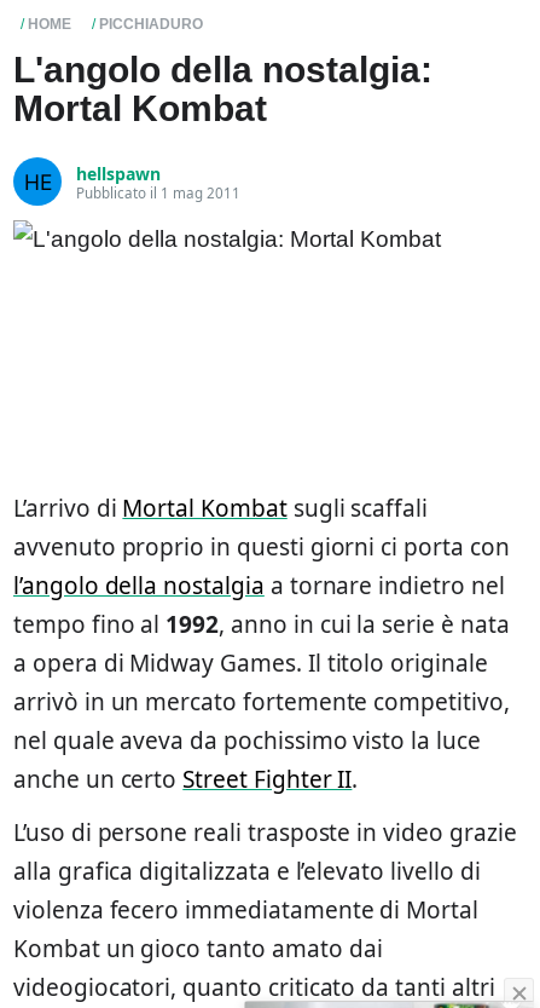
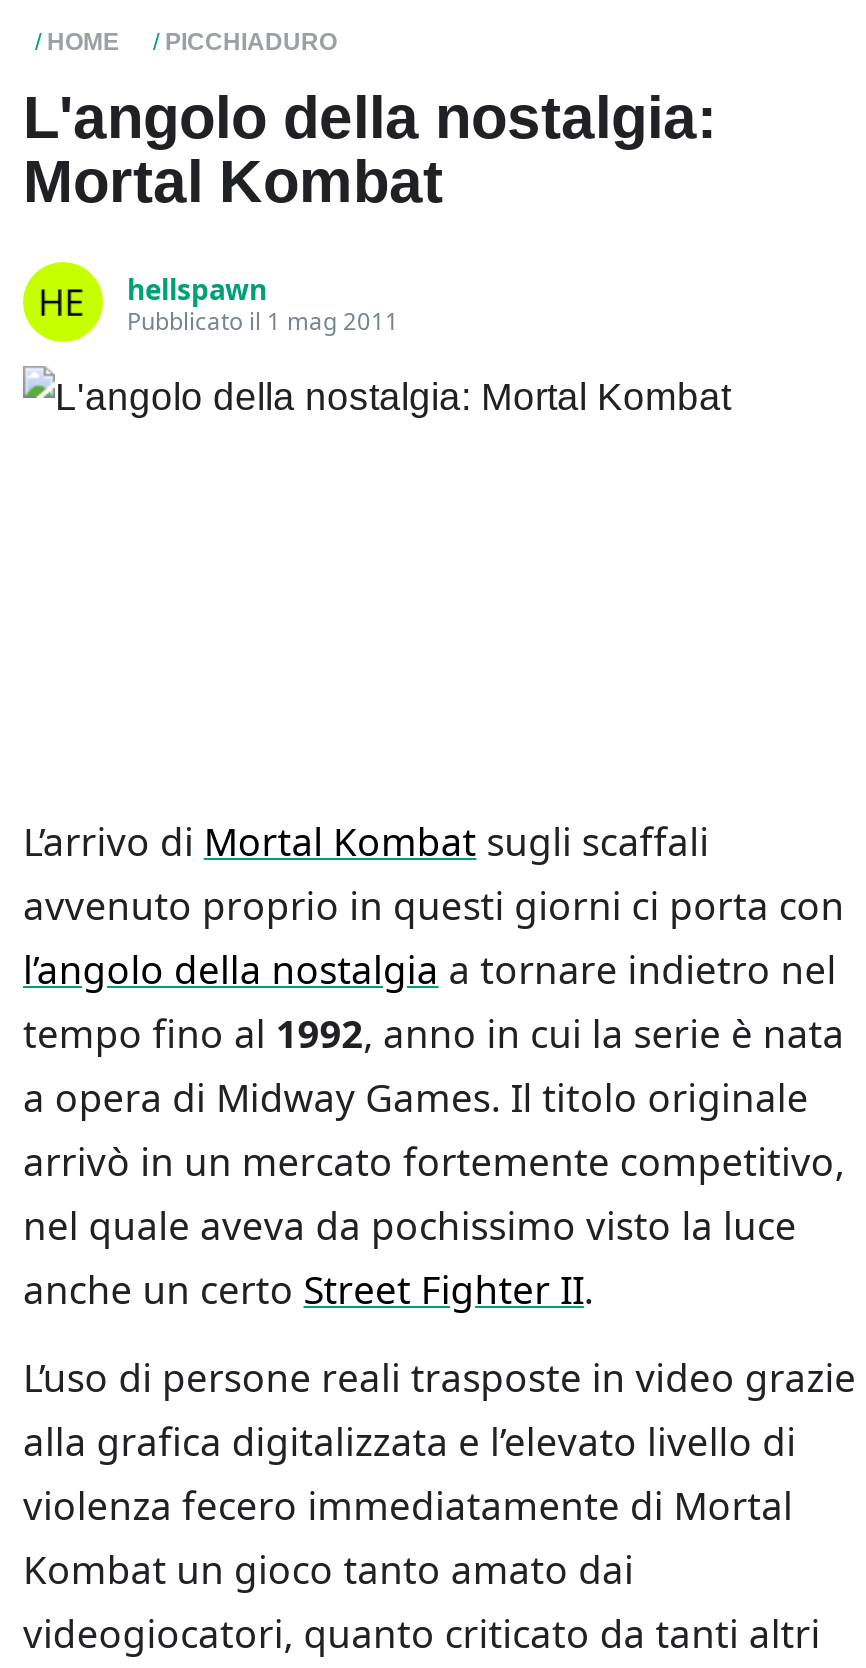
- [image]
+ [image]
